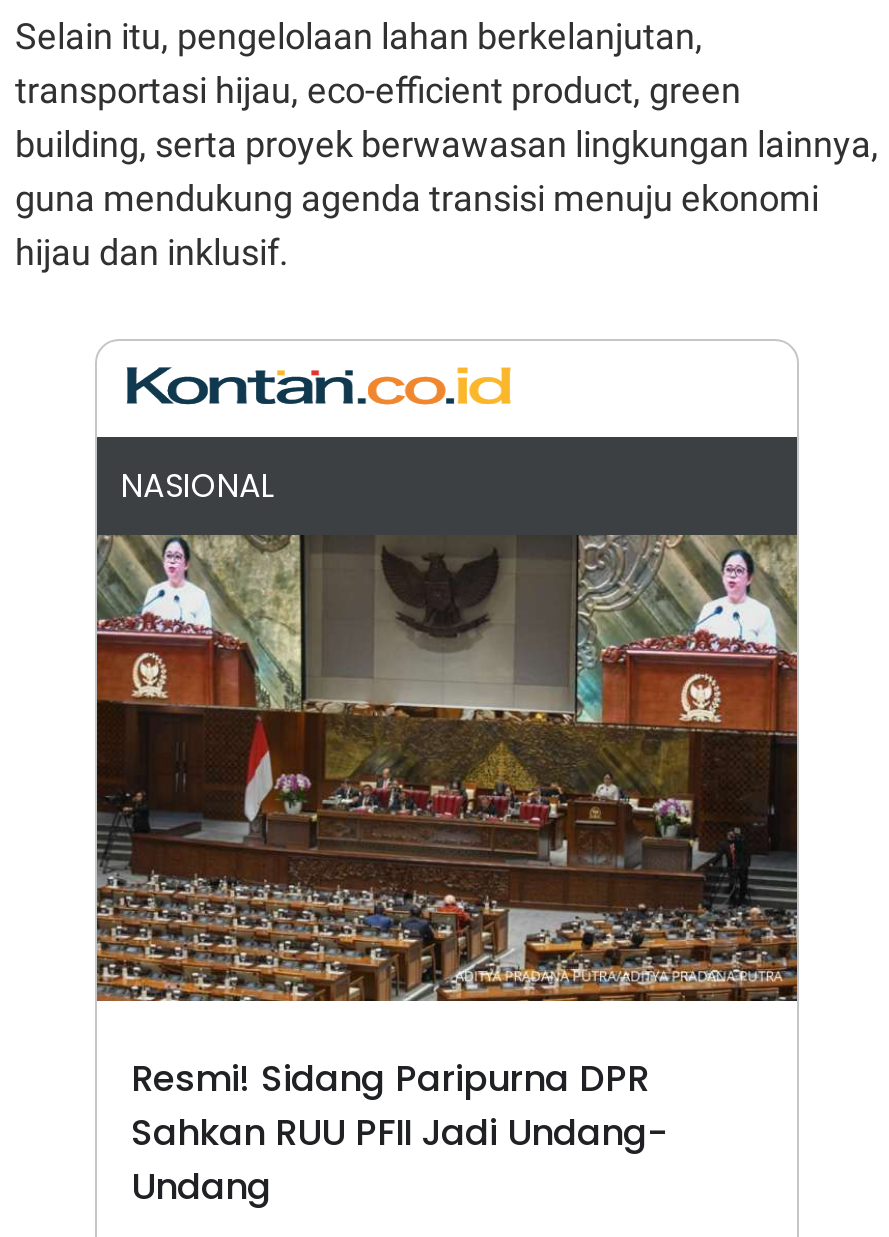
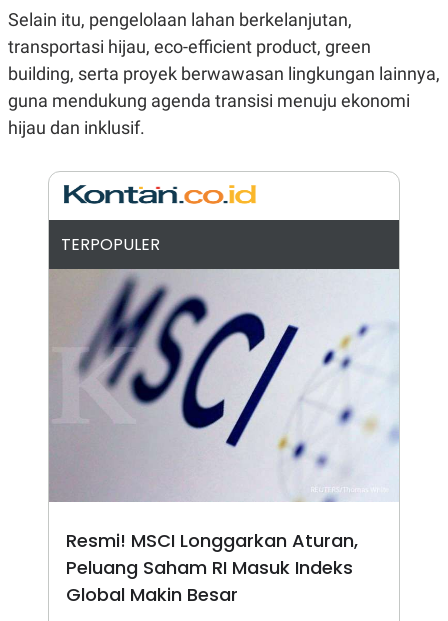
- NASIONAL
+ TERPOPULER

- [image]
- Resmi! Sidang Paripurna DPR
- Sahkan RUU PFII Jadi Undang-
- Undang
+ [image]
+ Resmi! MSCI Longgarkan Aturan,
+ Peluang Saham RI Masuk Indeks
+ Global Makin Besar
